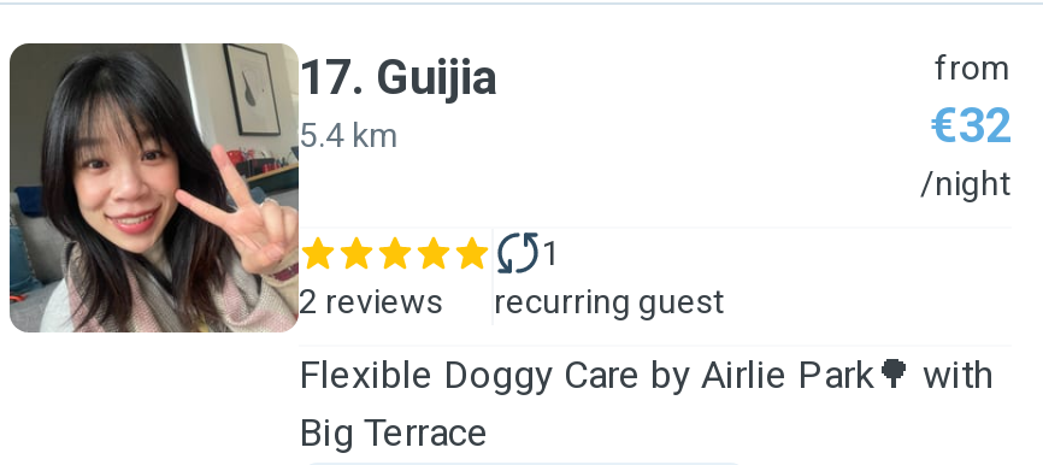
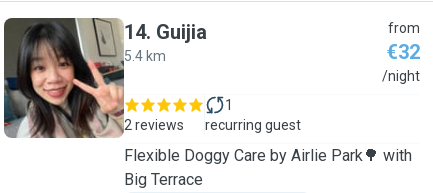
- 17. Guijia
+ 14. Guijia
